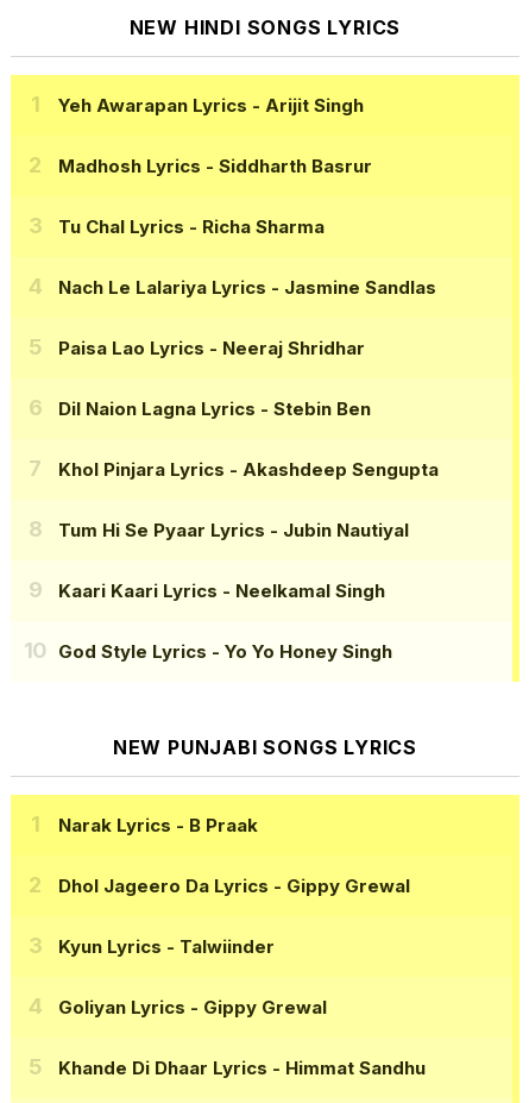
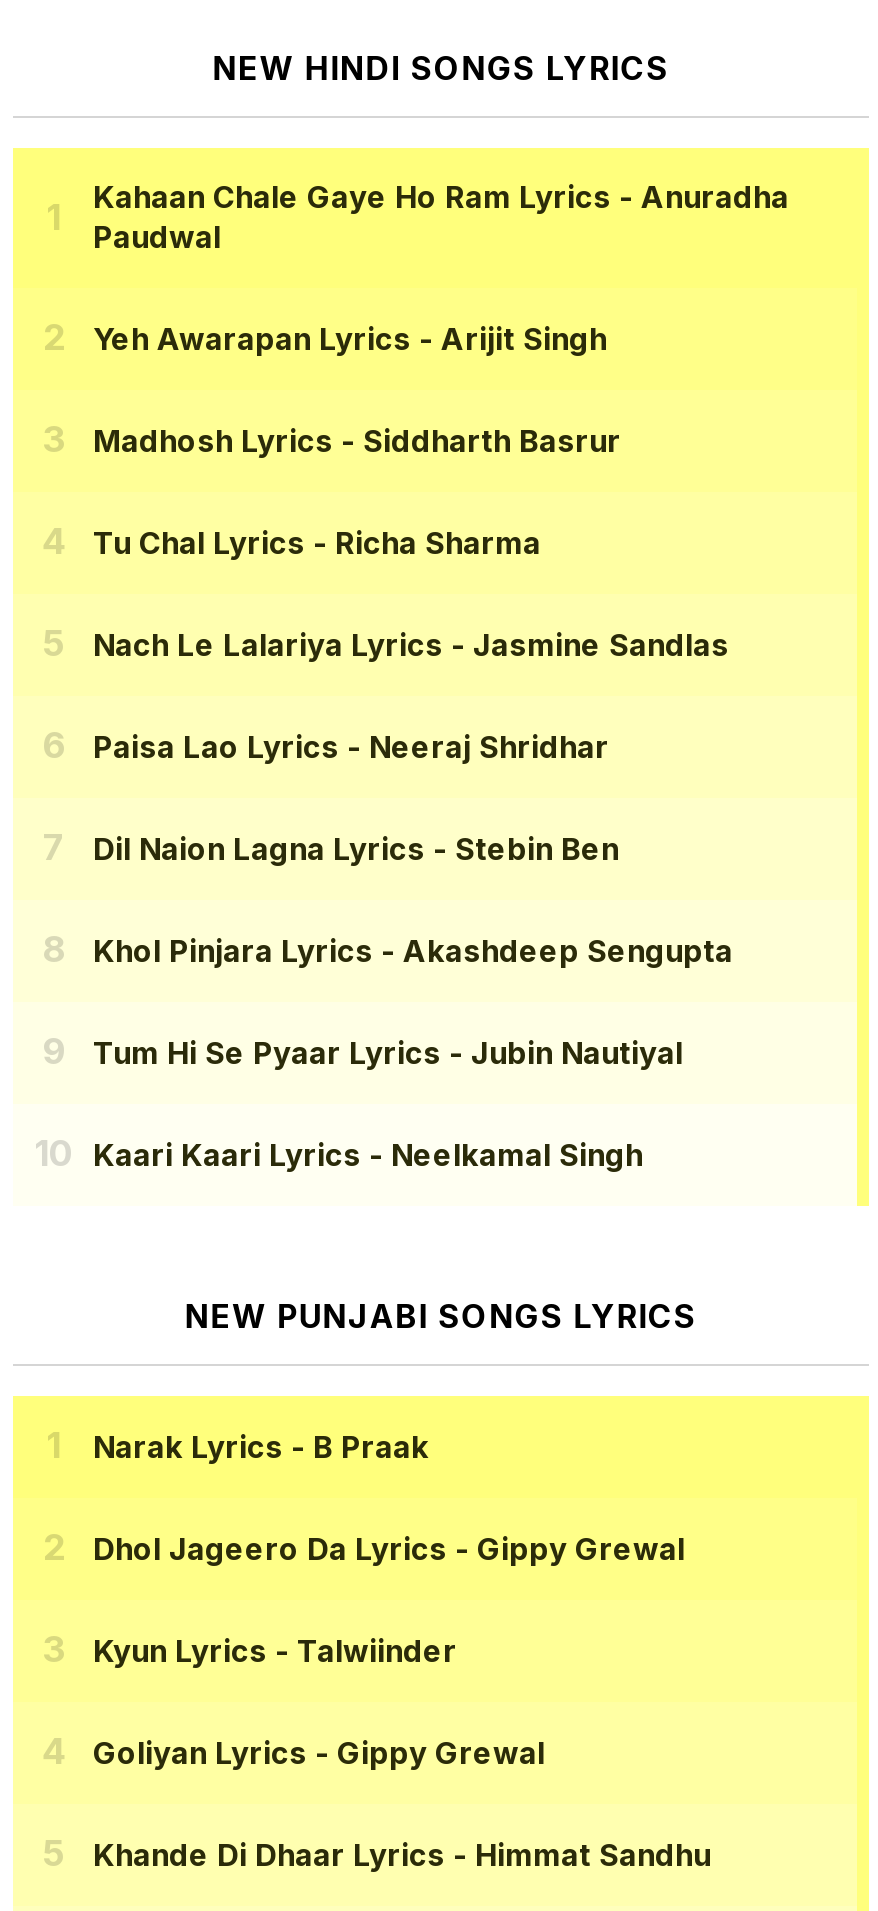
+ Kahaan Chale Gaye Ho Ram Lyrics - Anuradha
+ Paudwal

moved down: Yeh Awarapan Lyrics - Arijit Singh | Madhosh Lyrics - Siddharth Basrur | Tu Chal Lyrics - Richa Sharma | ... | Tum Hi Se Pyaar Lyrics - Jubin Nautiyal | Kaari Kaari Lyrics - Neelkamal Singh

- God Style Lyrics - Yo Yo Honey Singh
